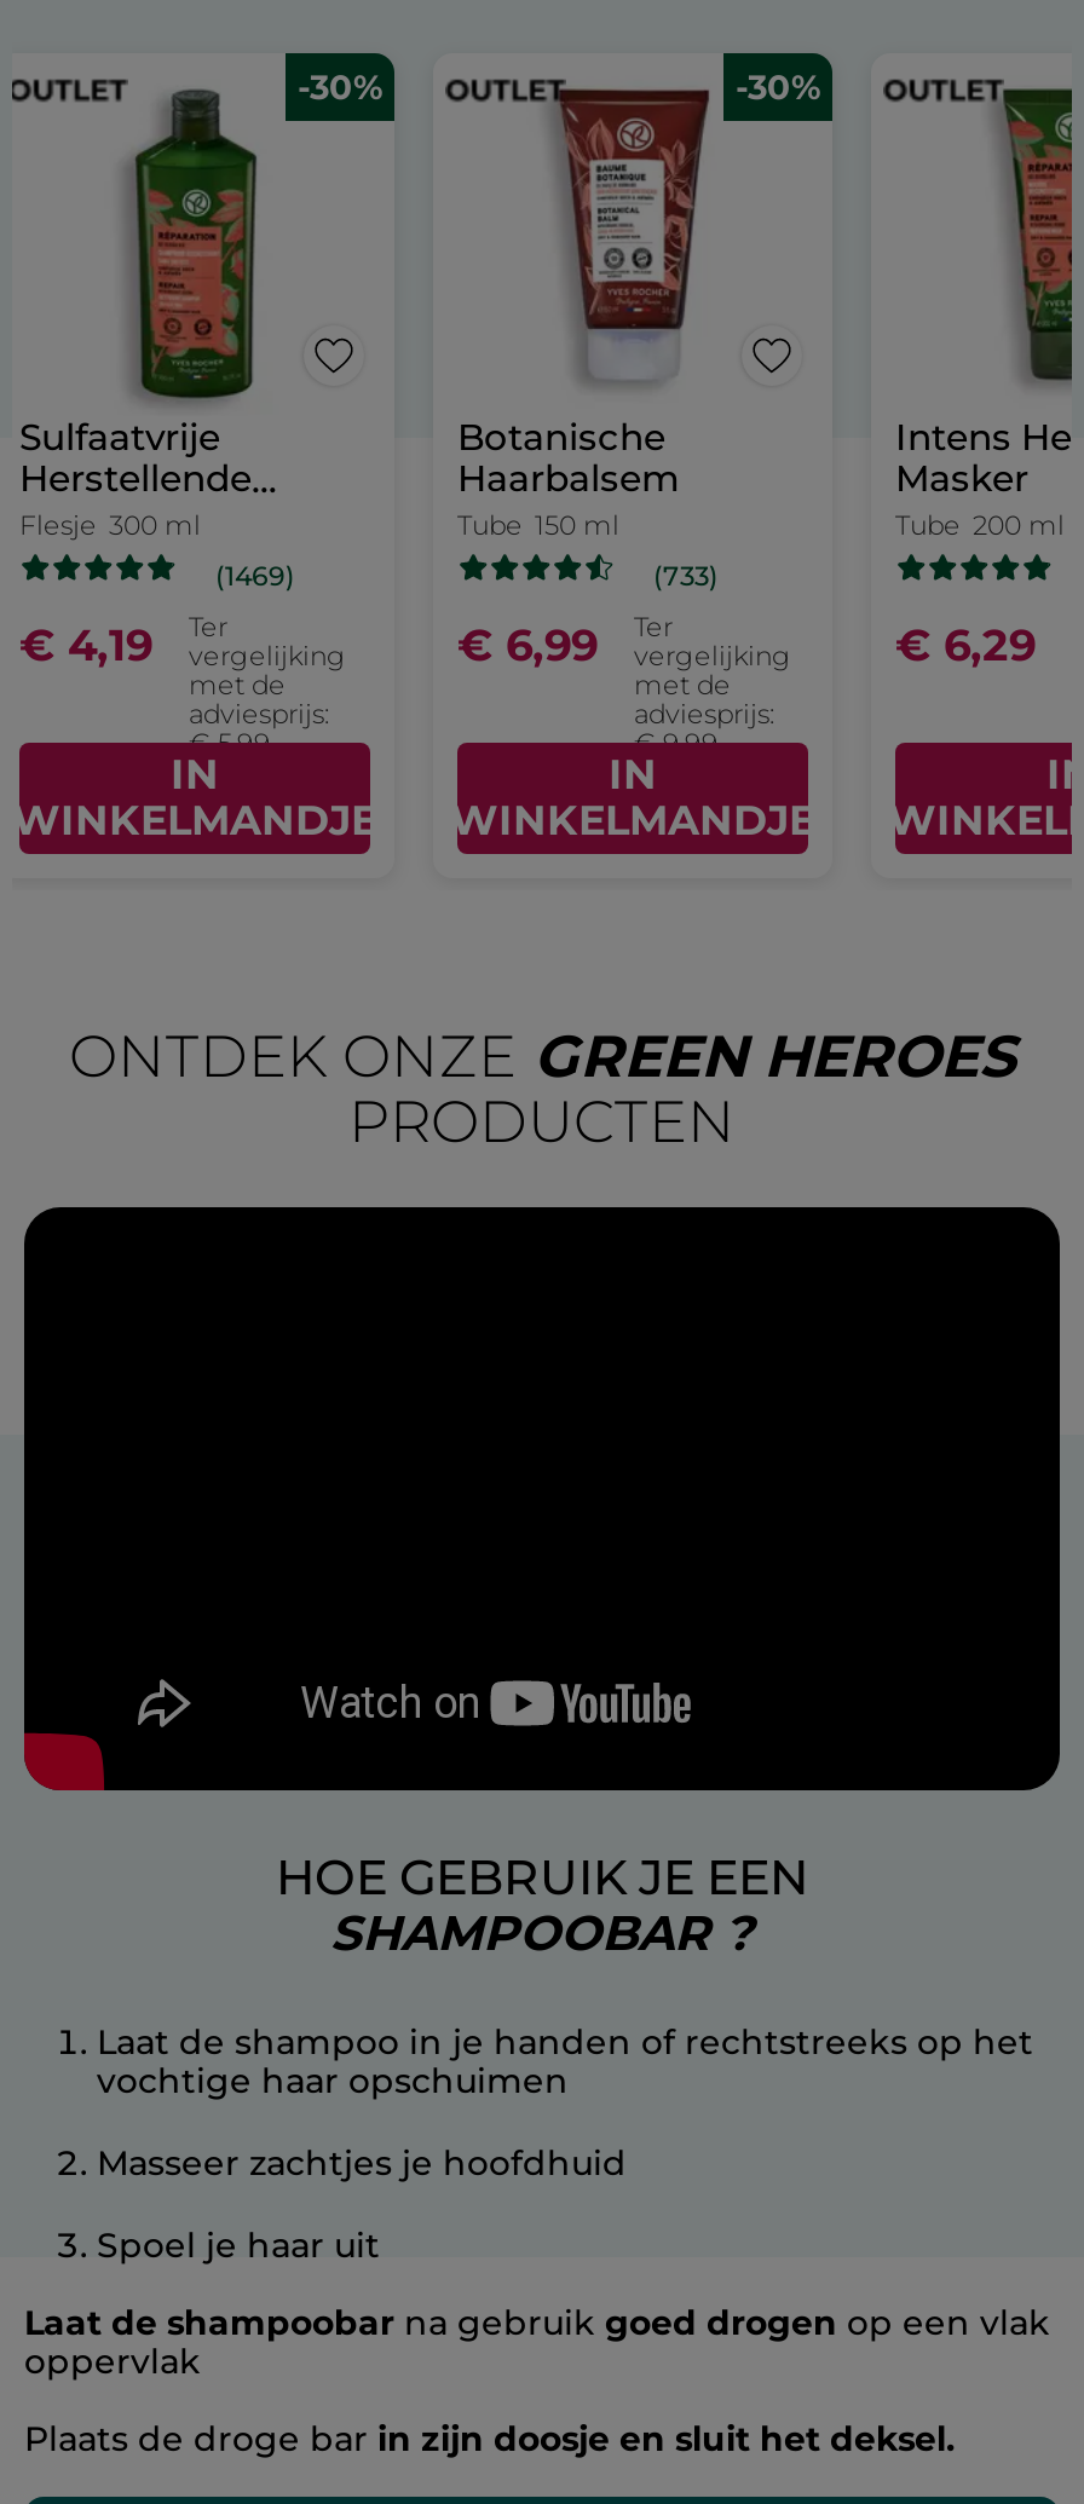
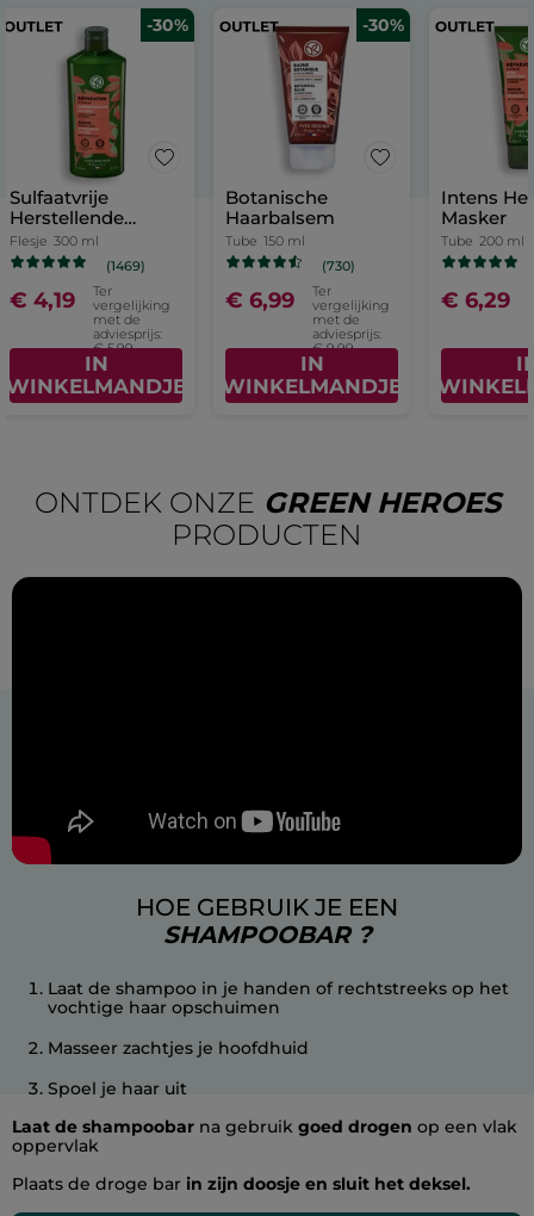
- (733)
+ (730)
